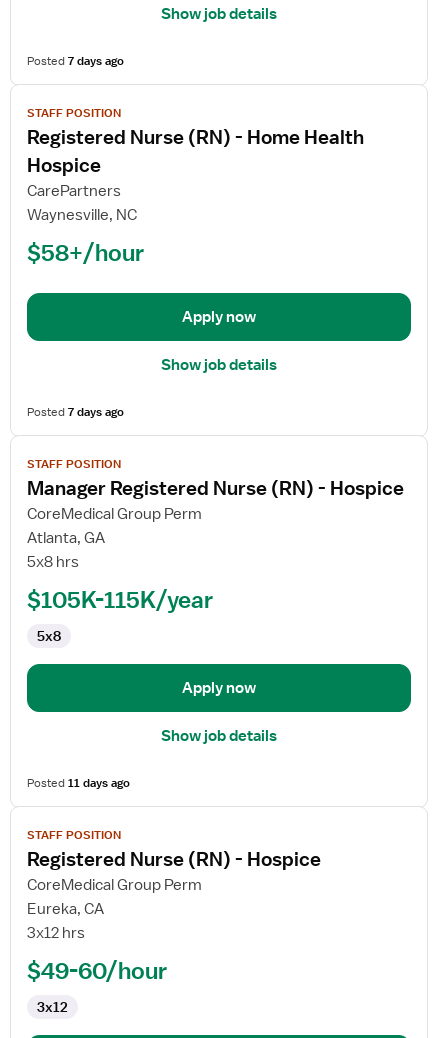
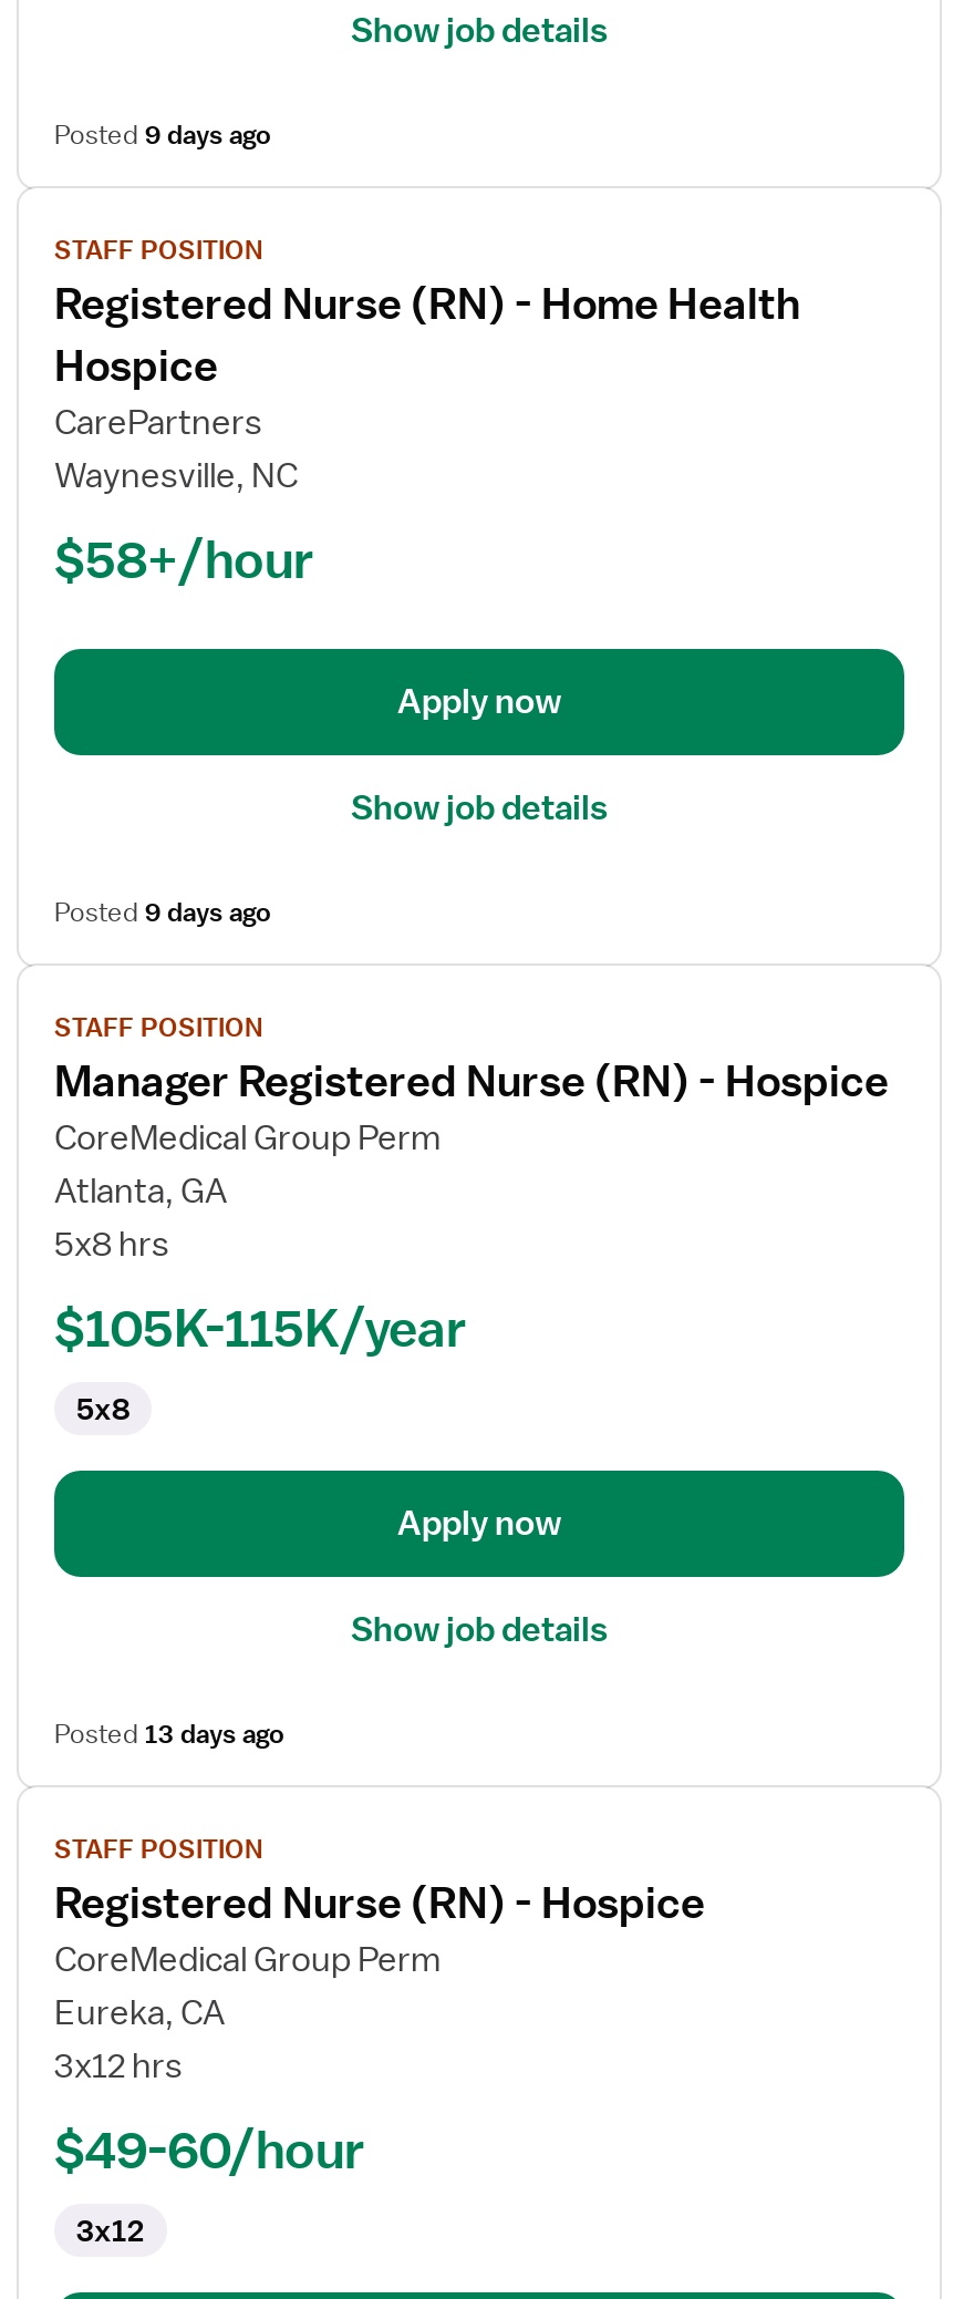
- Posted 7 days ago
+ Posted 9 days ago

- Posted 7 days ago
+ Posted 9 days ago

- Posted 11 days ago
+ Posted 13 days ago
